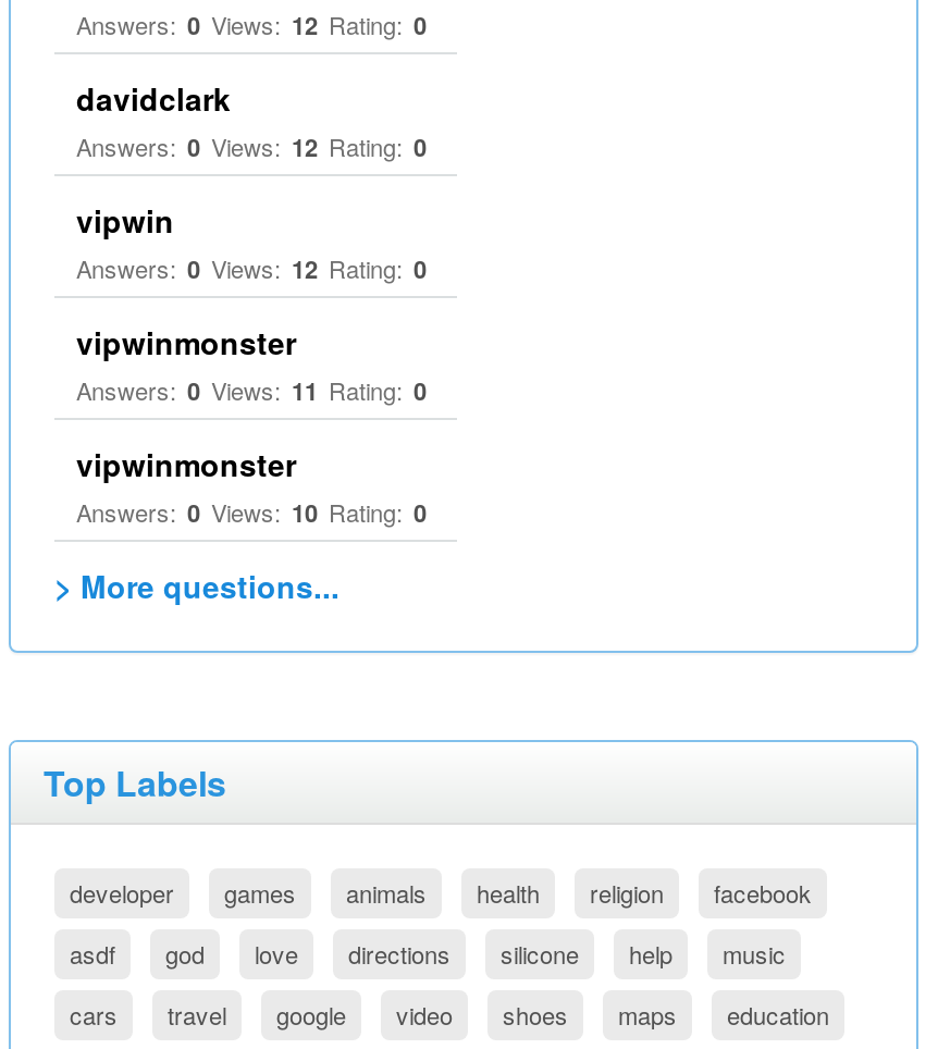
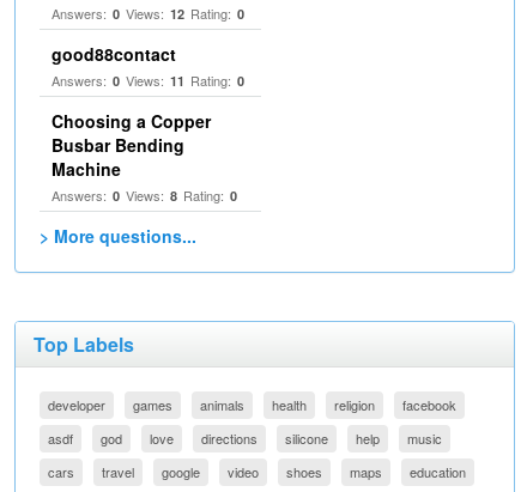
- davidclark
- Answers: 0 Views: 12 Rating: 0
- vipwin
- Answers: 0 Views: 12 Rating: 0
- vipwinmonster
+ good88contact

moved up: Answers: 0 Views: 11 Rating: 0

- vipwinmonster
- Answers: 0 Views: 10 Rating: 0
+ Choosing a Copper
+ Busbar Bending
+ Machine
+ Answers: 0 Views: 8 Rating: 0
